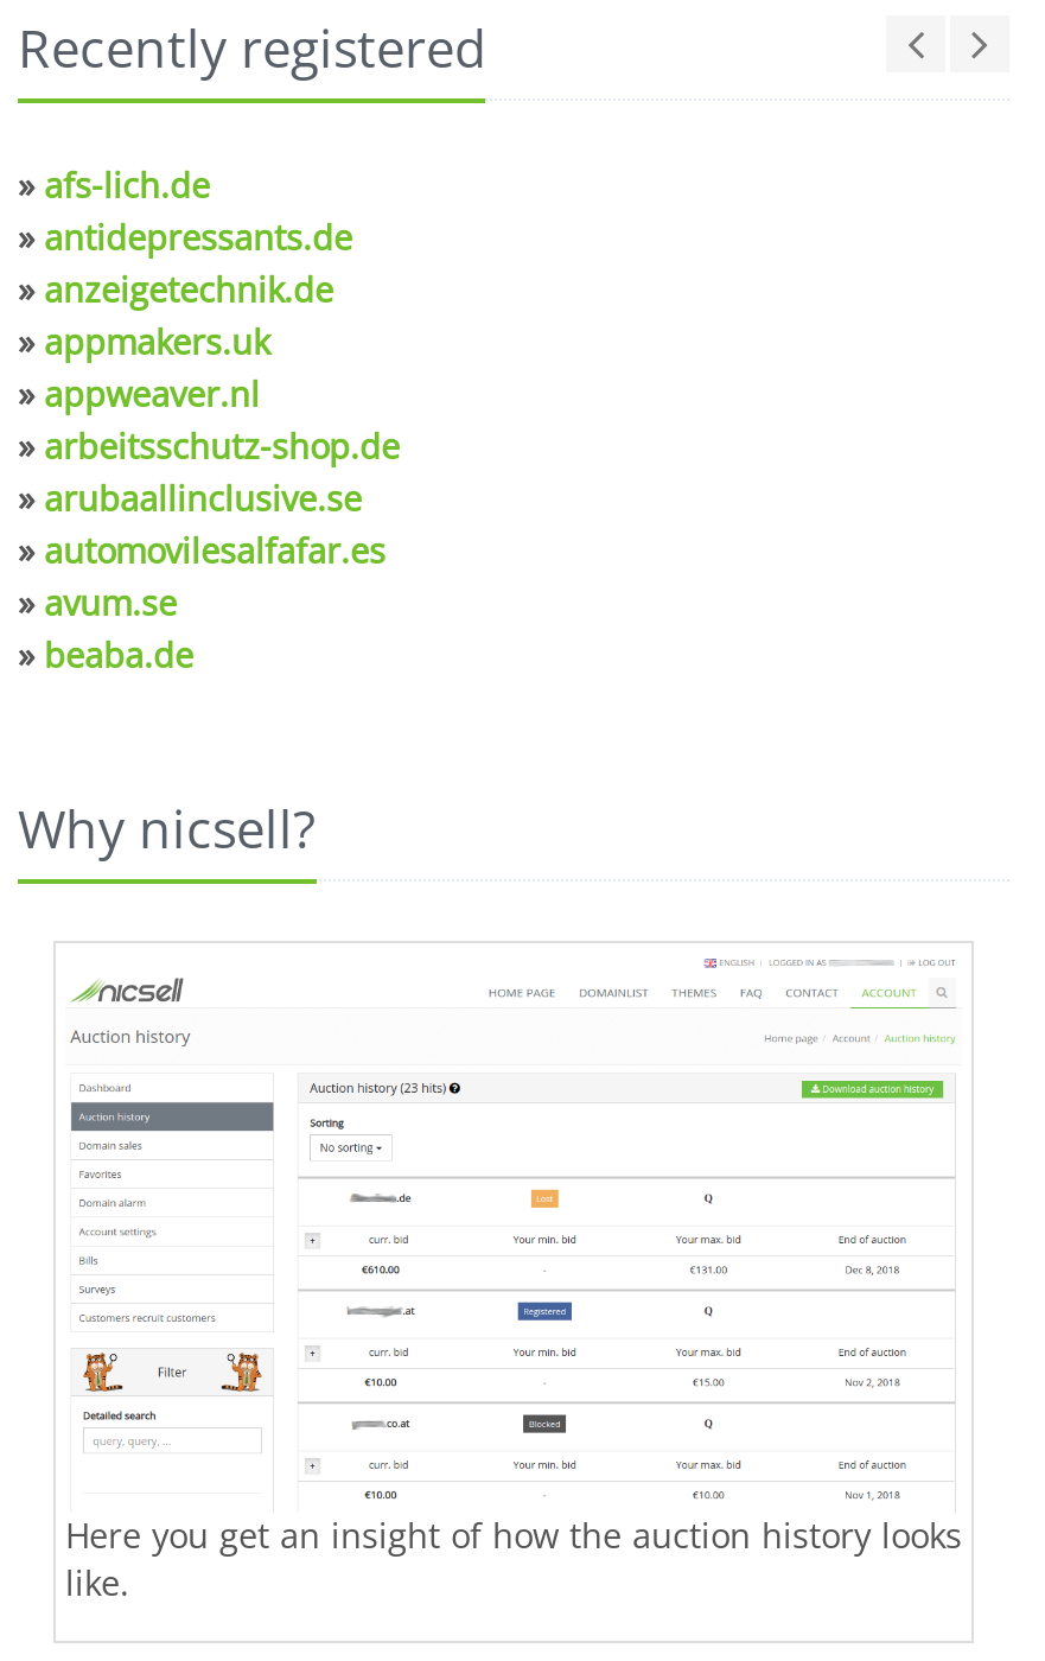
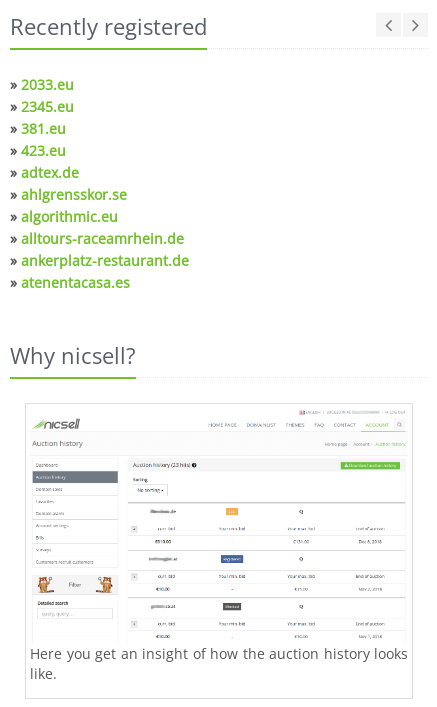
- » afs-lich.de
- » antidepressants.de
- » anzeigetechnik.de
- » appmakers.uk
- » appweaver.nl
- » arbeitsschutz-shop.de
- » arubaallinclusive.se
- » automovilesalfafar.es
- » avum.se
- » beaba.de
+ » 2033.eu
+ » 2345.eu
+ » 381.eu
+ » 423.eu
+ » adtex.de
+ » ahlgrensskor.se
+ » algorithmic.eu
+ » alltours-raceamrhein.de
+ » ankerplatz-restaurant.de
+ » atenentacasa.es
